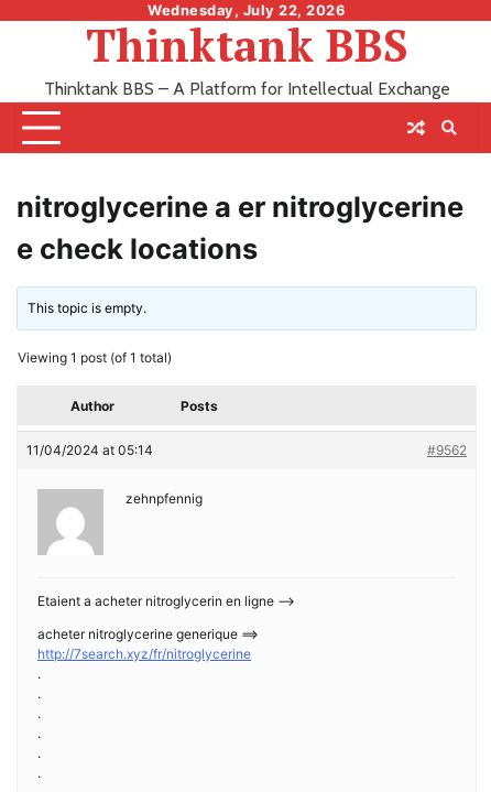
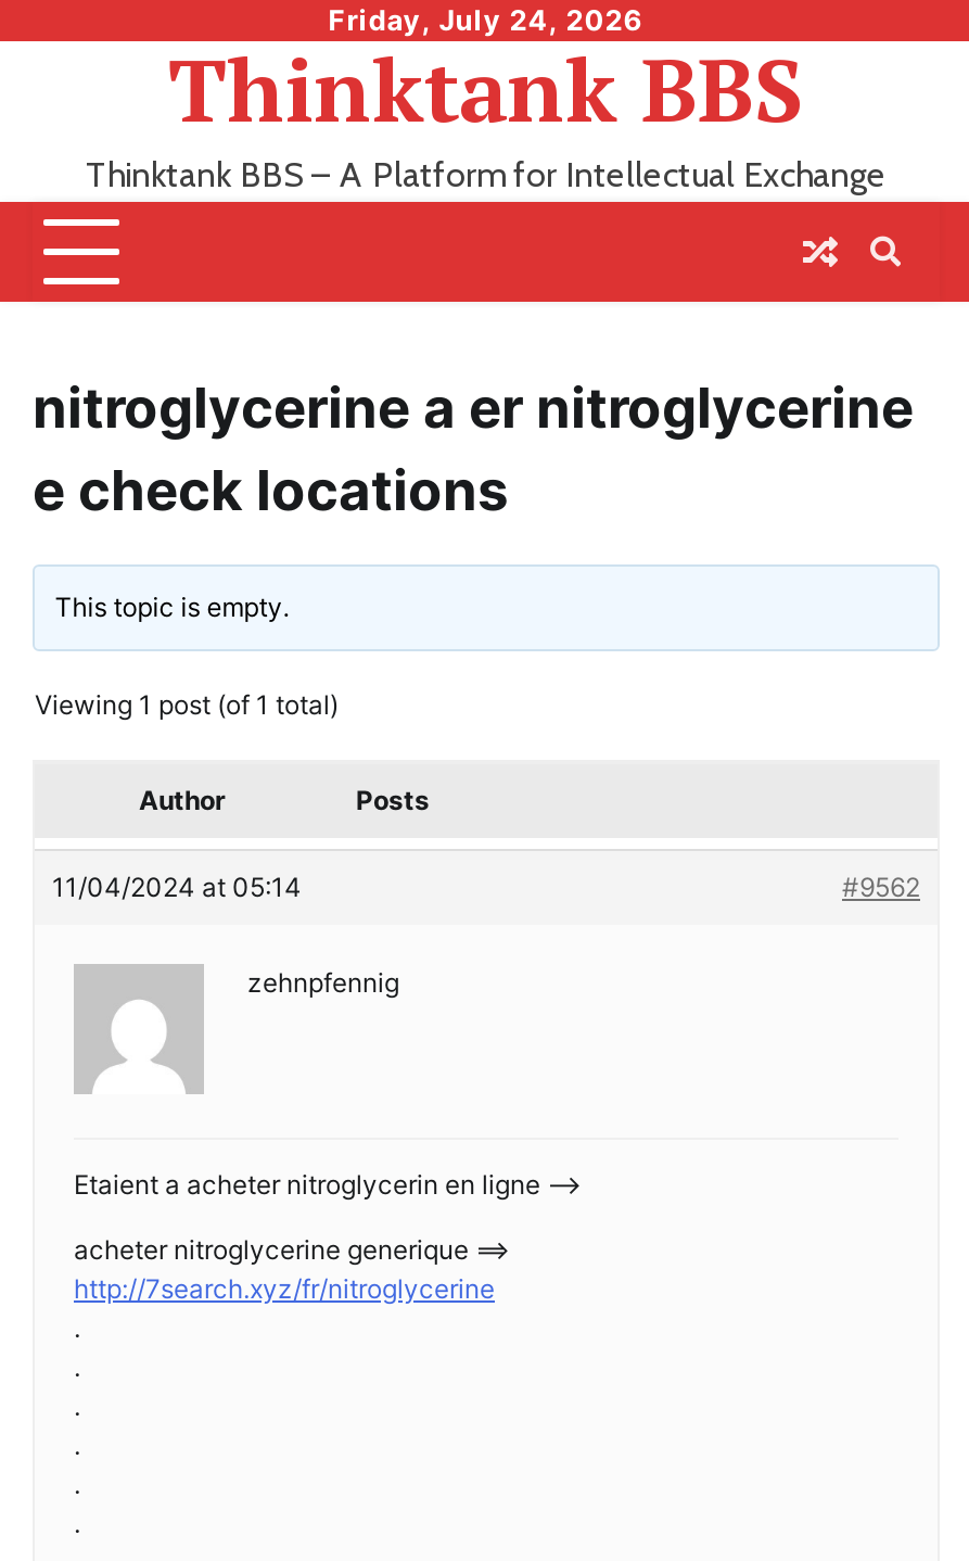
- Wednesday, July 22, 2026
+ Friday, July 24, 2026
